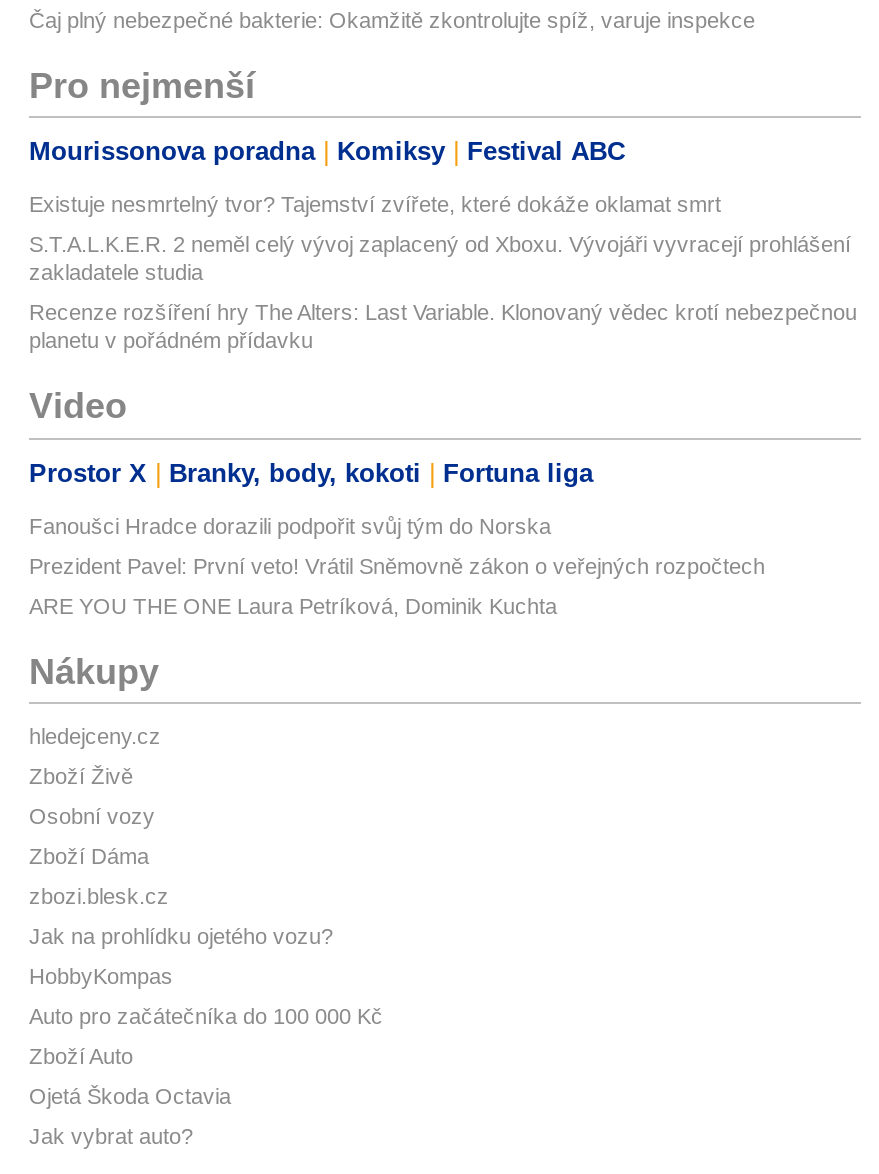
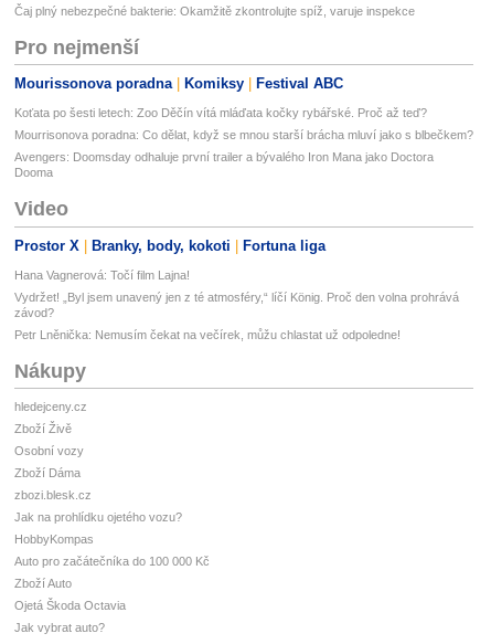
- Existuje nesmrtelný tvor? Tajemství zvířete, které dokáže oklamat smrt
+ Koťata po šesti letech: Zoo Děčín vítá mláďata kočky rybářské. Proč až teď?

- S.T.A.L.K.E.R. 2 neměl celý vývoj zaplacený od Xboxu. Vývojáři vyvracejí prohlášení
- zakladatele studia
+ Mourrisonova poradna: Co dělat, když se mnou starší brácha mluví jako s blbečkem?

- Recenze rozšíření hry The Alters: Last Variable. Klonovaný vědec krotí nebezpečnou
- planetu v pořádném přídavku
+ Avengers: Doomsday odhaluje první trailer a bývalého Iron Mana jako Doctora
+ Dooma

- Fanoušci Hradce dorazili podpořit svůj tým do Norska
+ Hana Vagnerová: Točí film Lajna!

- Prezident Pavel: První veto! Vrátil Sněmovně zákon o veřejných rozpočtech
+ Vydržet! „Byl jsem unavený jen z té atmosféry,“ líčí König. Proč den volna prohrává
+ závod?

- ARE YOU THE ONE Laura Petríková, Dominik Kuchta
+ Petr Lněnička: Nemusím čekat na večírek, můžu chlastat už odpoledne!
